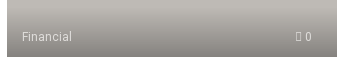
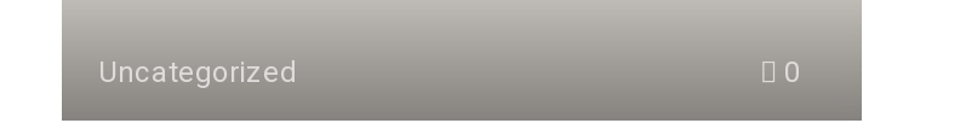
- Financial
+ Uncategorized
